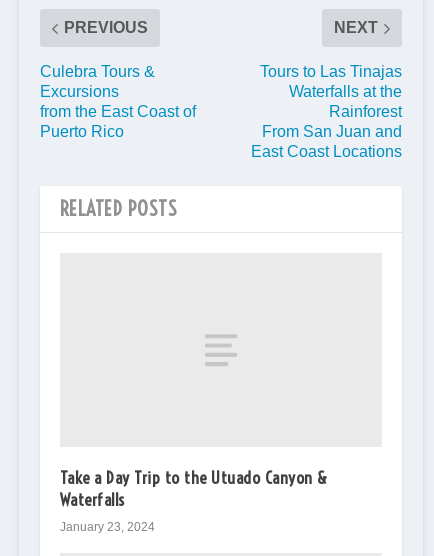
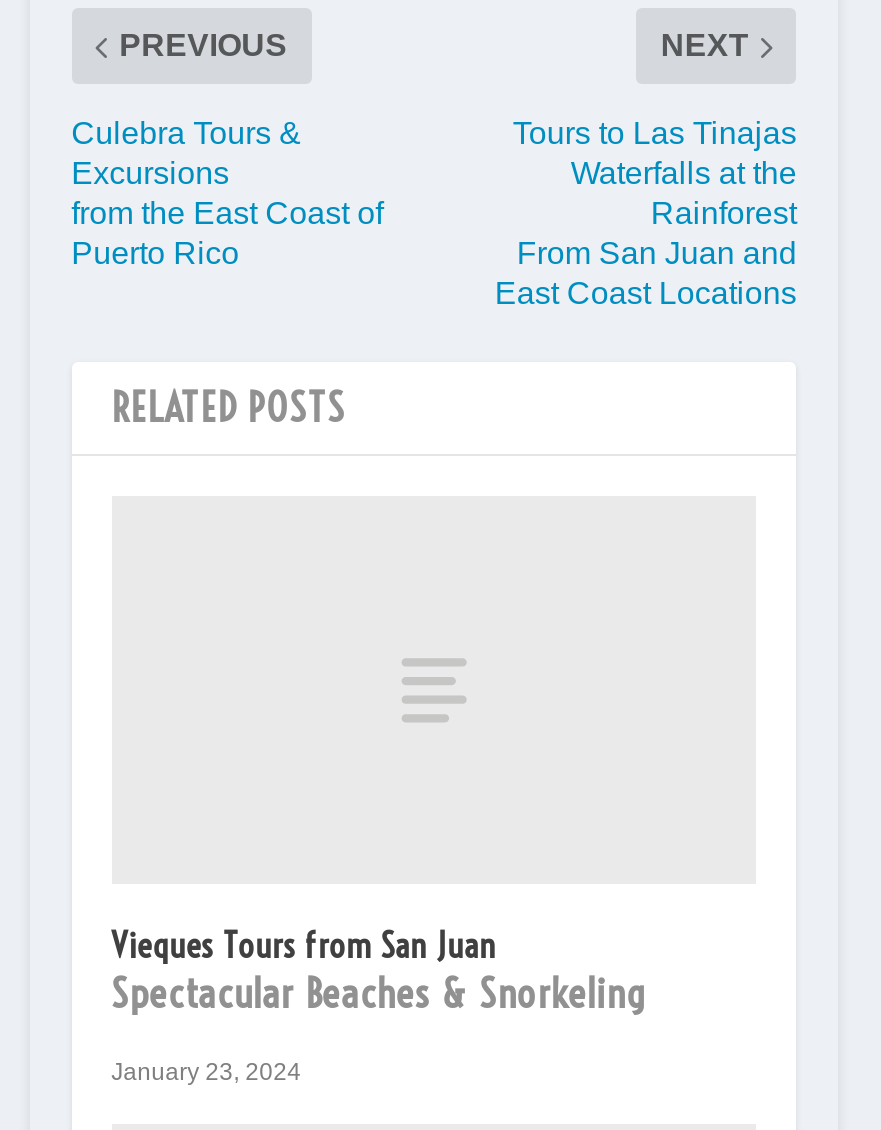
- Take a Day Trip to the Utuado Canyon &
- Waterfalls
+ Vieques Tours from San Juan
+ Spectacular Beaches & Snorkeling
